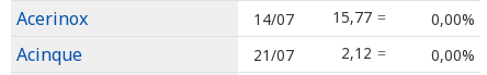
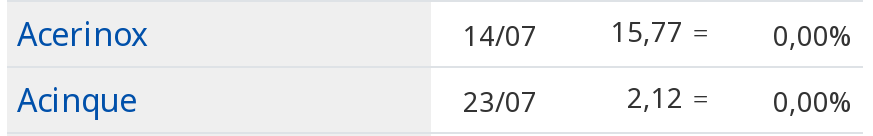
- 21/07
+ 23/07
